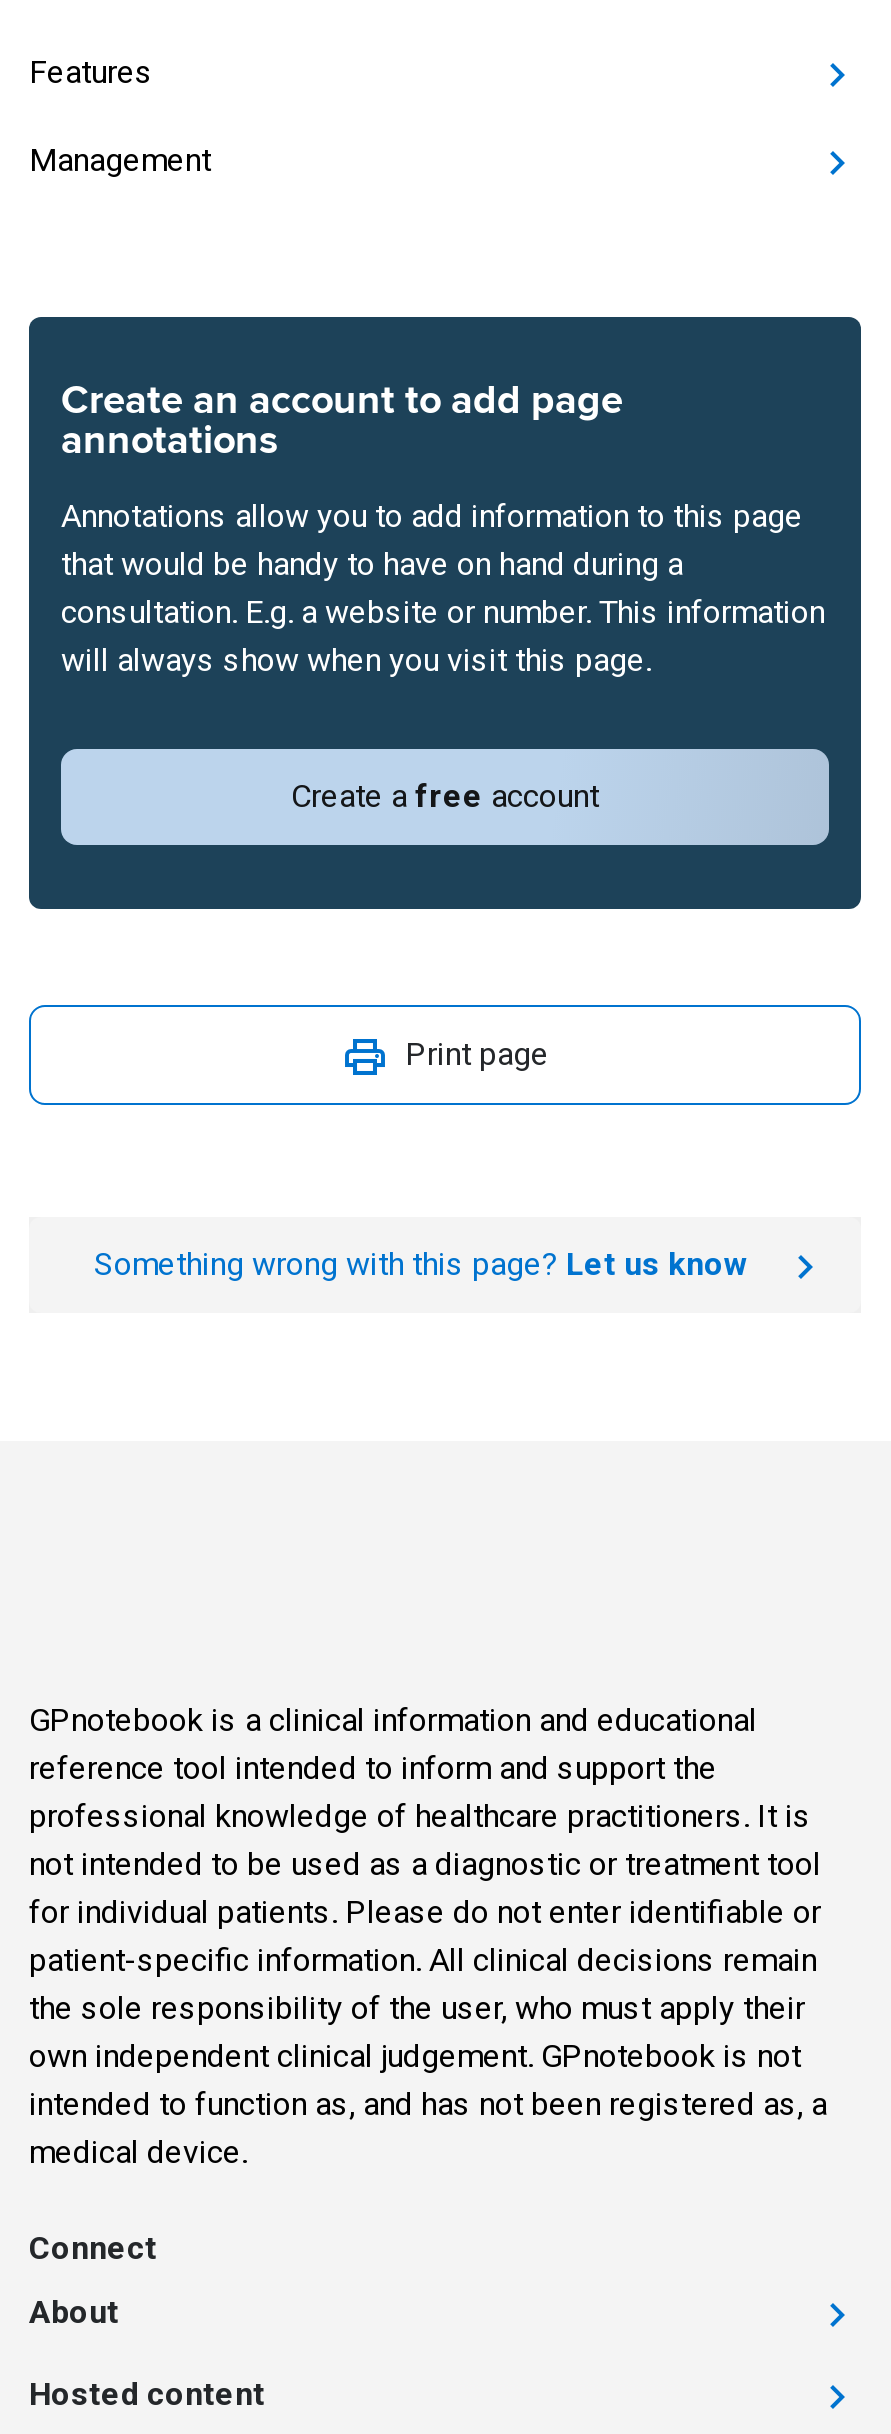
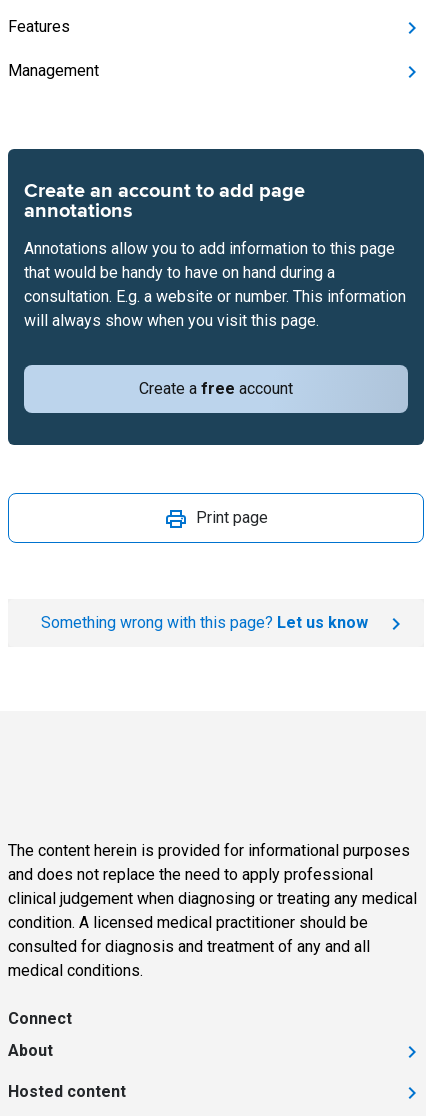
- GPnotebook is a clinical information and educational
- reference tool intended to inform and support the
- professional knowledge of healthcare practitioners. It is
- not intended to be used as a diagnostic or treatment tool
- for individual patients. Please do not enter identifiable or
- patient-specific information. All clinical decisions remain
- the sole responsibility of the user, who must apply their
- own independent clinical judgement. GPnotebook is not
- intended to function as, and has not been registered as, a
- medical device.
+ The content herein is provided for informational purposes
+ and does not replace the need to apply professional
+ clinical judgement when diagnosing or treating any medical
+ condition. A licensed medical practitioner should be
+ consulted for diagnosis and treatment of any and all
+ medical conditions.
